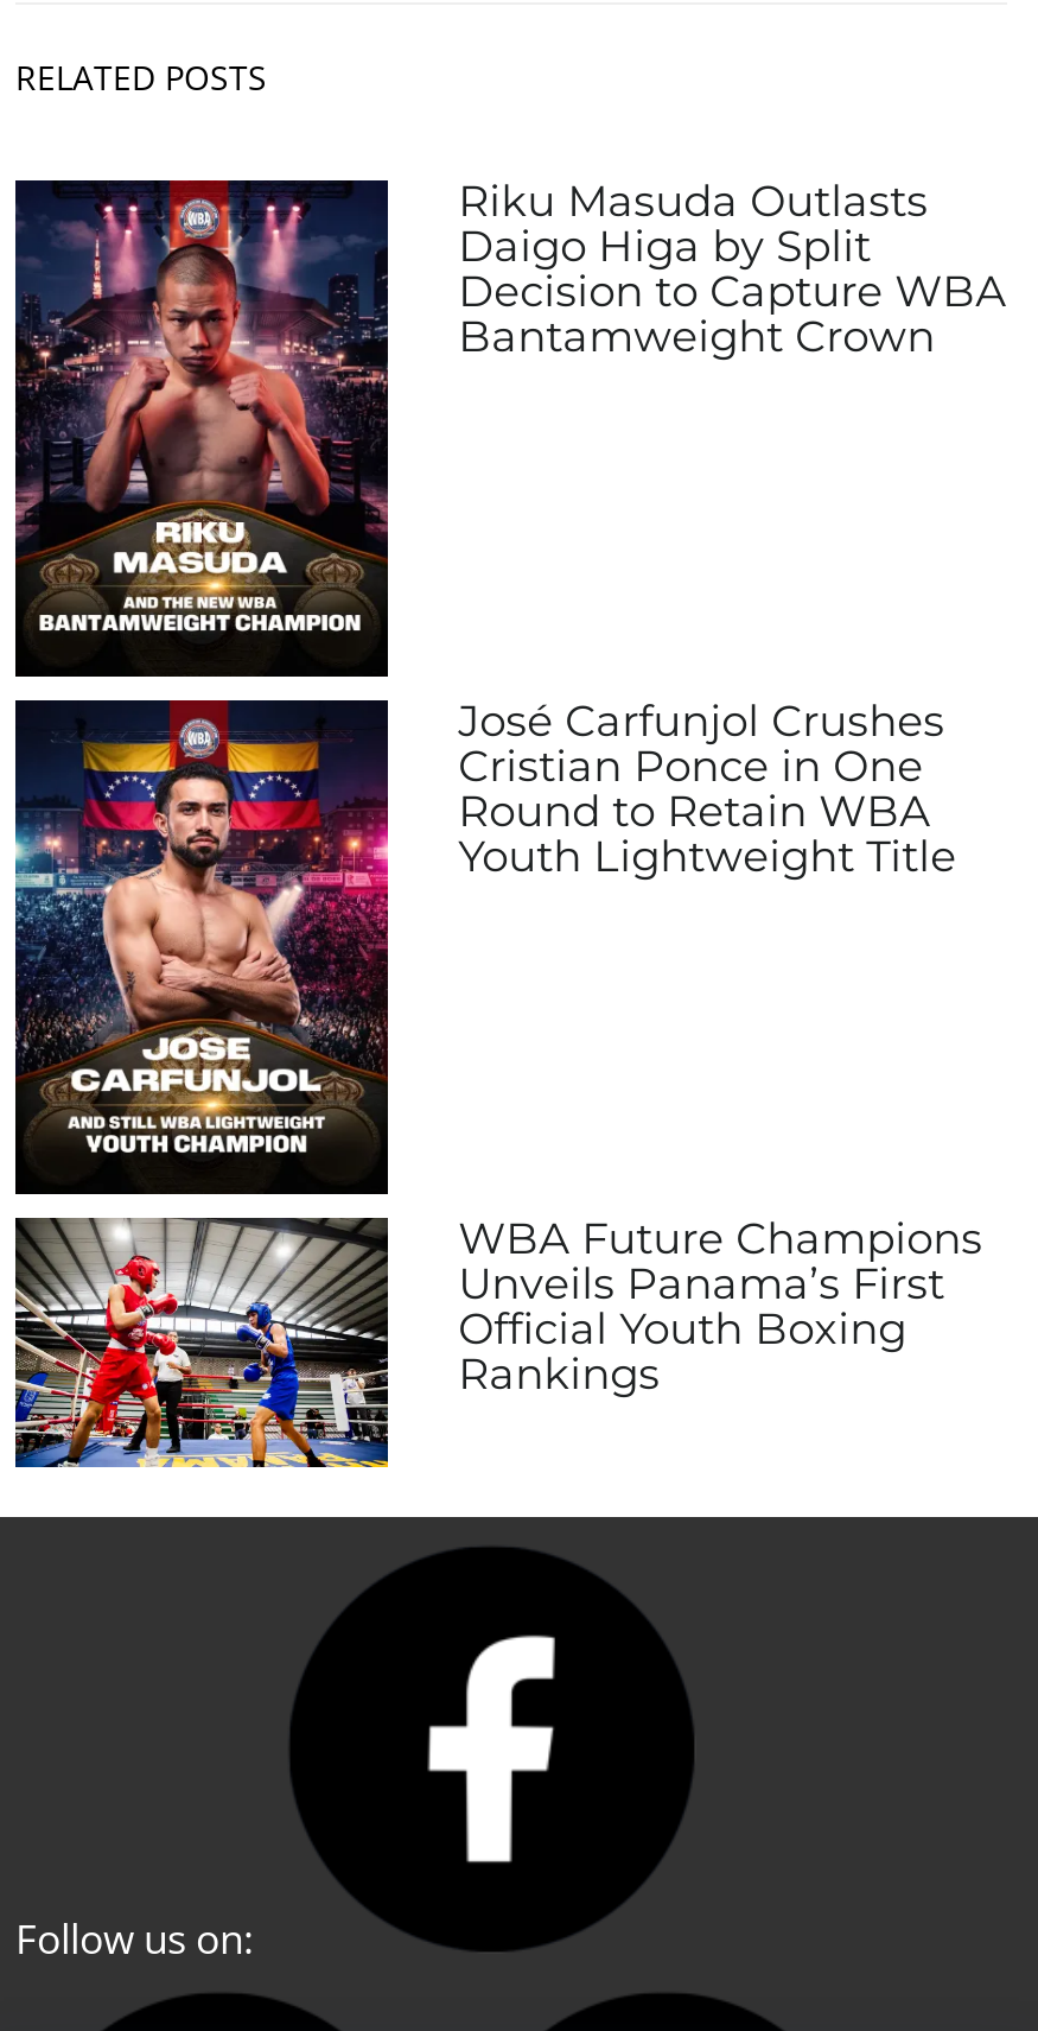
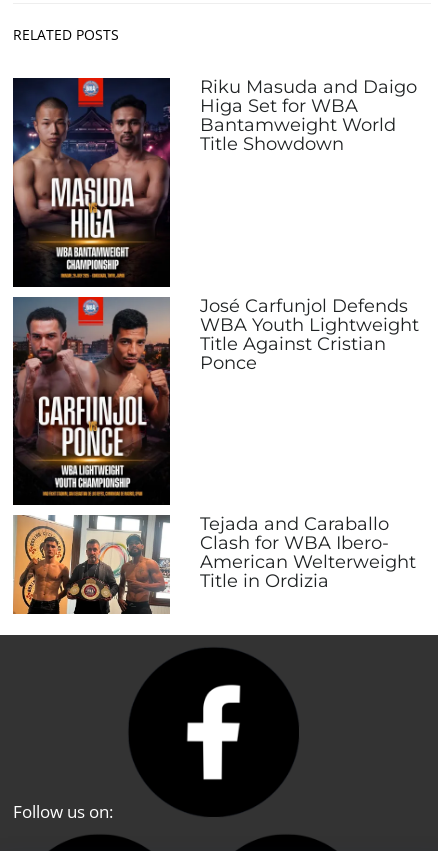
- [image]
- Riku Masuda Outlasts
- Daigo Higa by Split
- Decision to Capture WBA
- Bantamweight Crown
+ [image]
+ Riku Masuda and Daigo
+ Higa Set for WBA
+ Bantamweight World
+ Title Showdown

- [image]
- José Carfunjol Crushes
- Cristian Ponce in One
- Round to Retain WBA
- Youth Lightweight Title
+ [image]
+ José Carfunjol Defends
+ WBA Youth Lightweight
+ Title Against Cristian
+ Ponce

- [image]
- WBA Future Champions
- Unveils Panama’s First
- Official Youth Boxing
- Rankings
+ [image]
+ Tejada and Caraballo
+ Clash for WBA Ibero-
+ American Welterweight
+ Title in Ordizia
